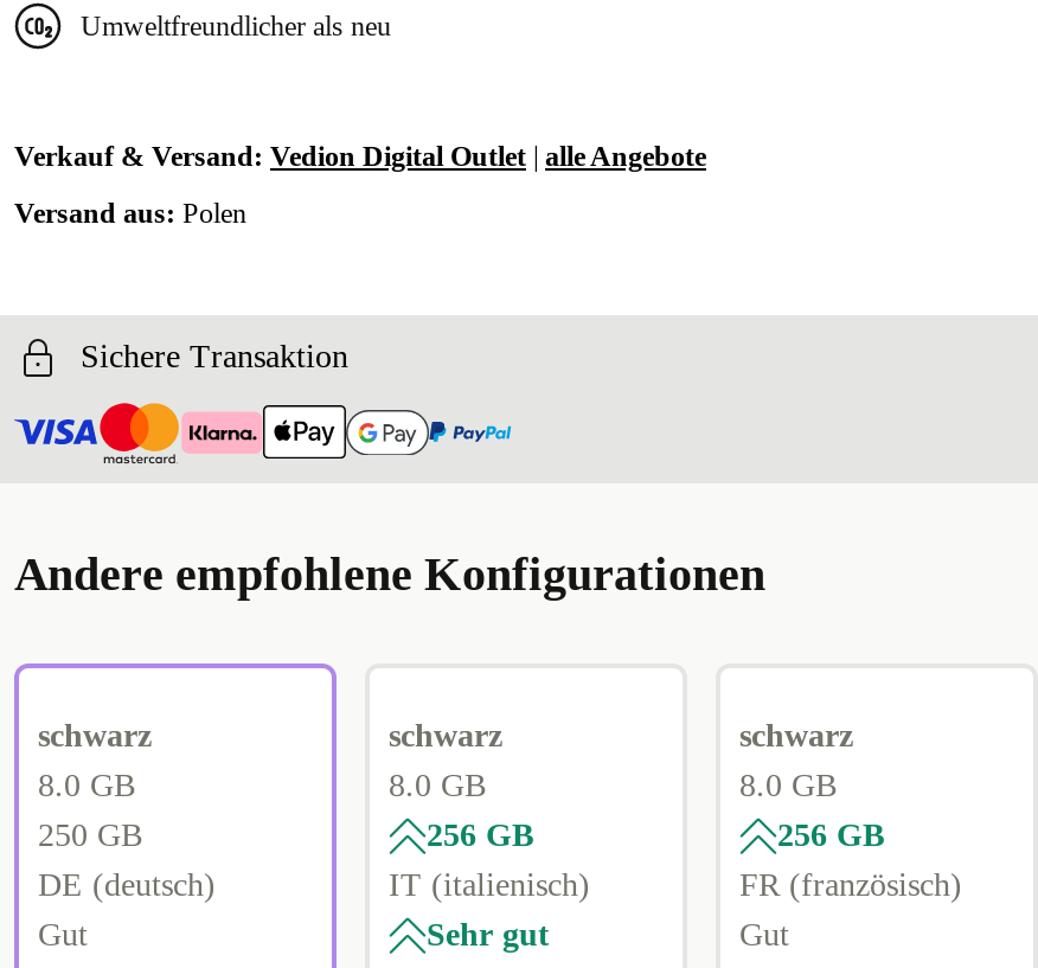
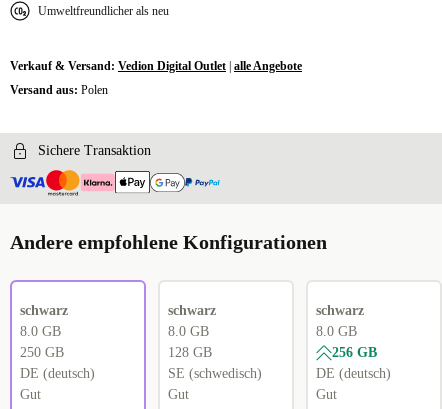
- 256 GB
- IT (italienisch)
- Sehr gut
+ 128 GB
+ SE (schwedisch)
+ Gut

- FR (französisch)
+ DE (deutsch)
